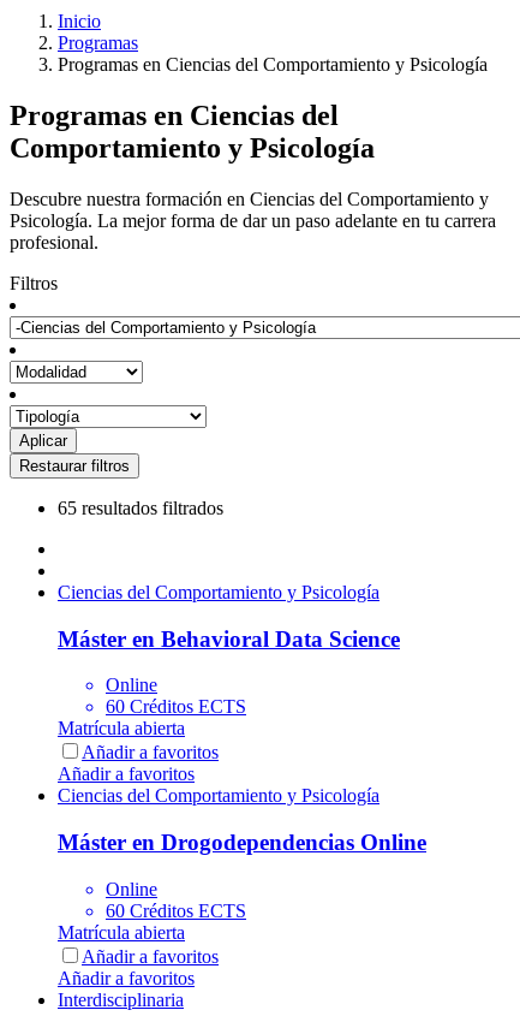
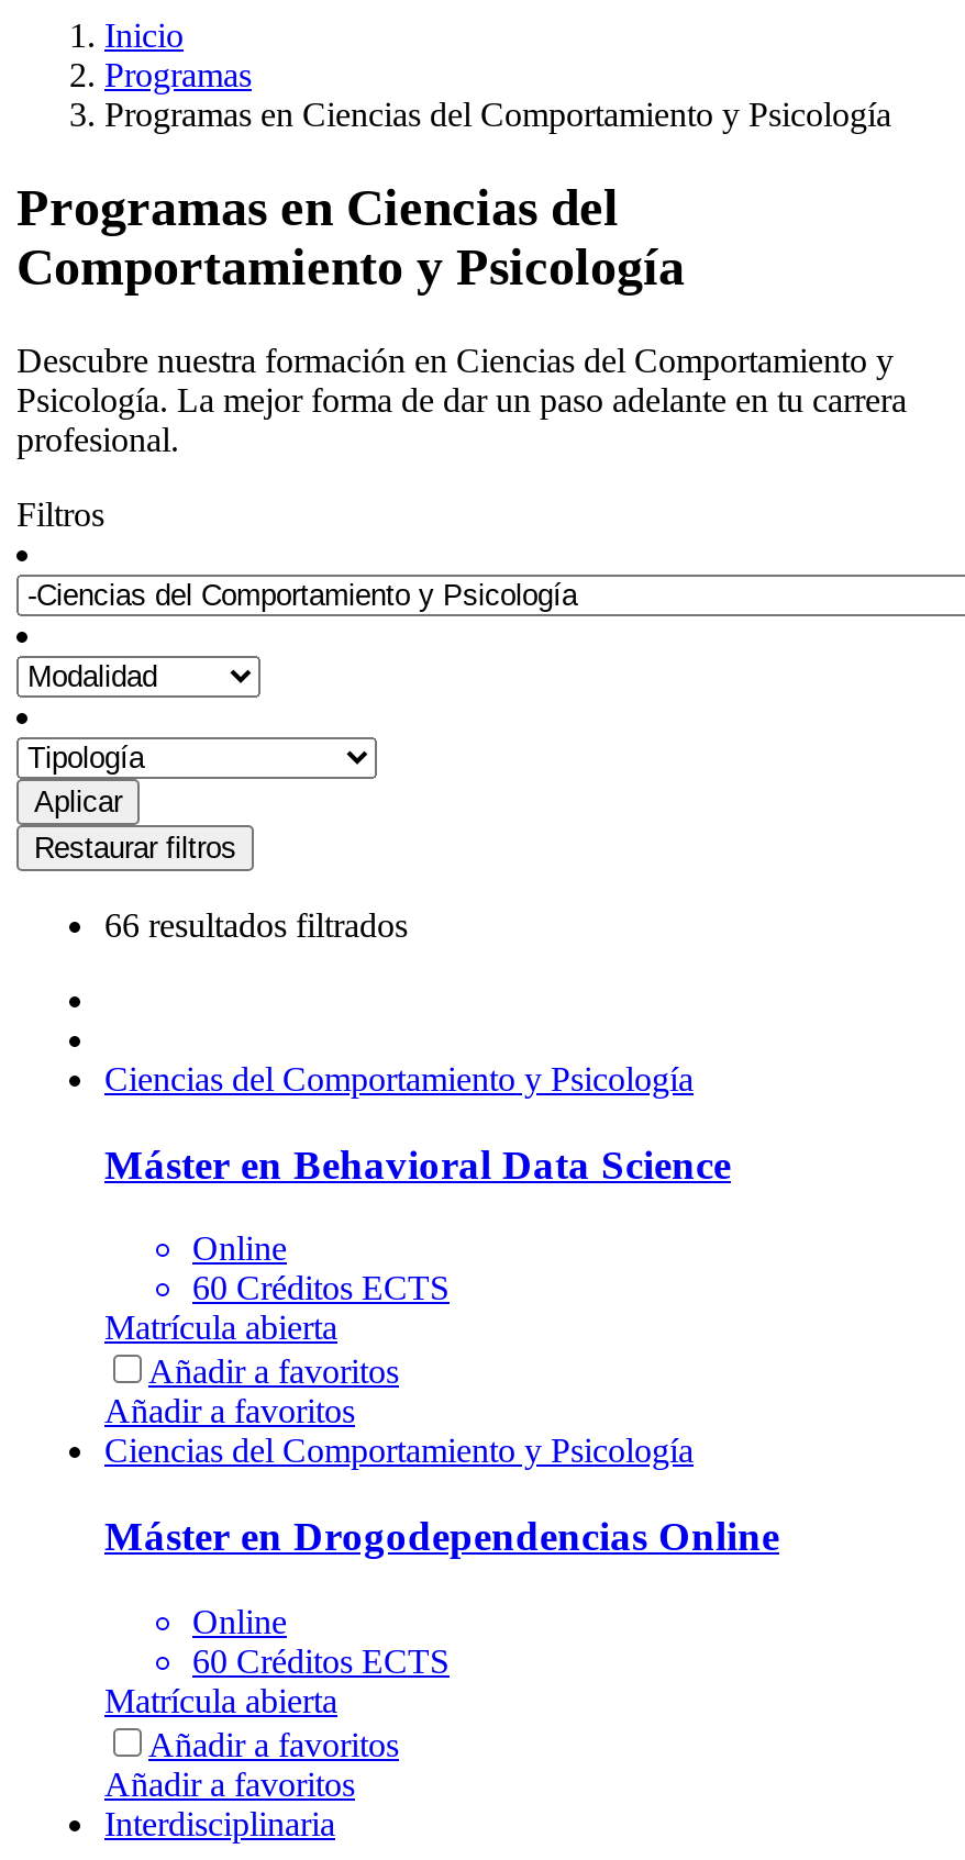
- 65 resultados filtrados
+ 66 resultados filtrados
